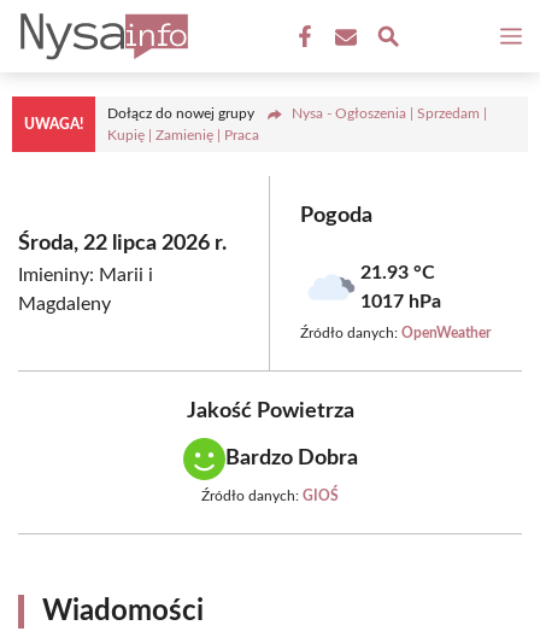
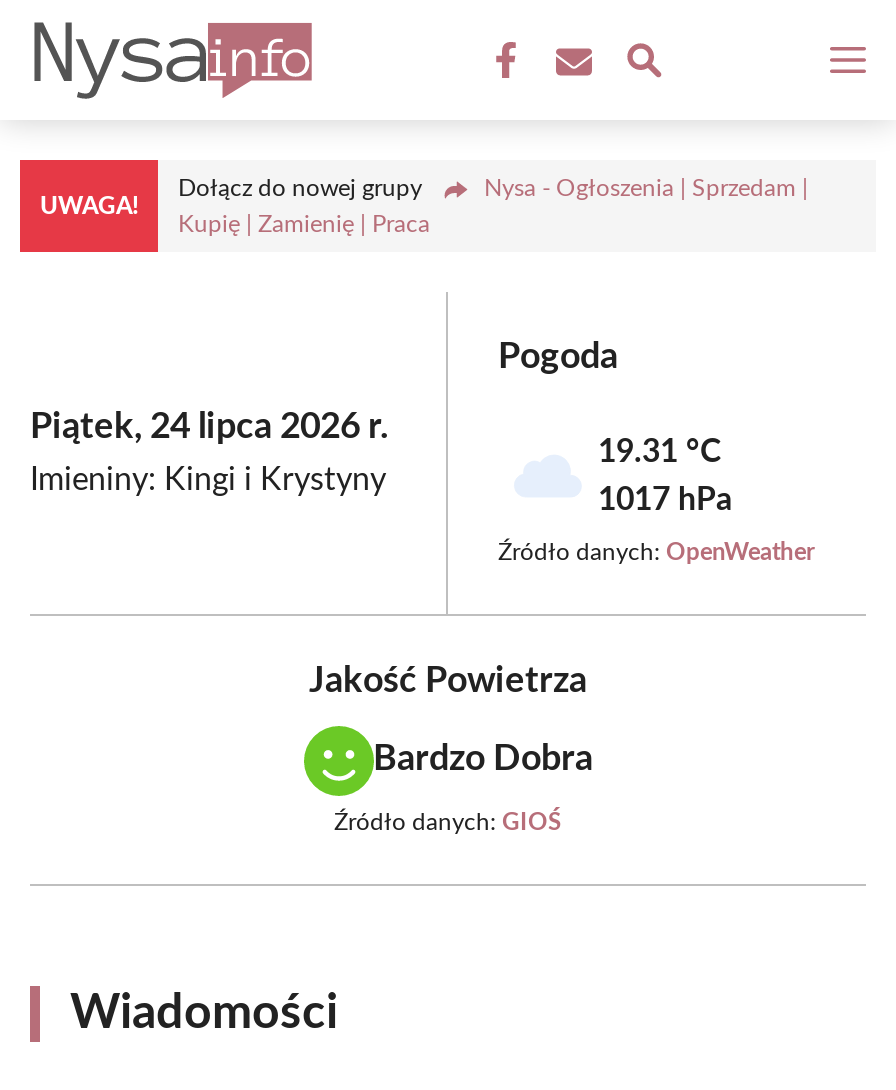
- Środa, 22 lipca 2026 r.
- Imieniny: Marii i
- Magdaleny
+ Piątek, 24 lipca 2026 r.
+ Imieniny: Kingi i Krystyny

- 21.93 °C
+ 19.31 °C
